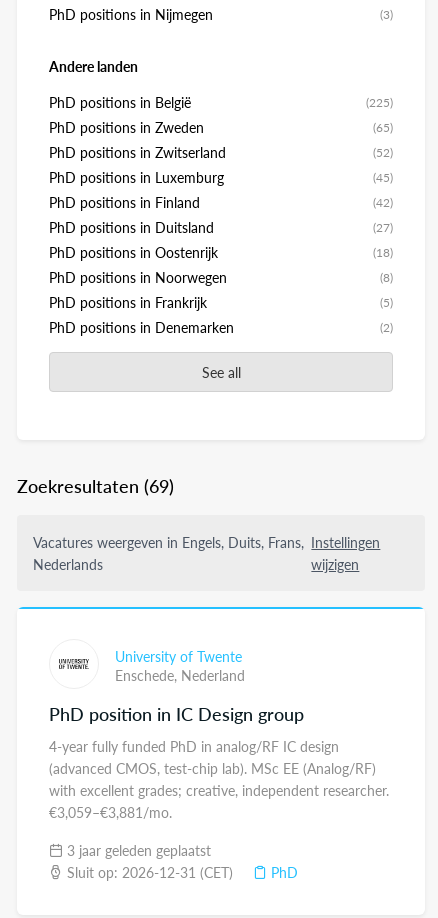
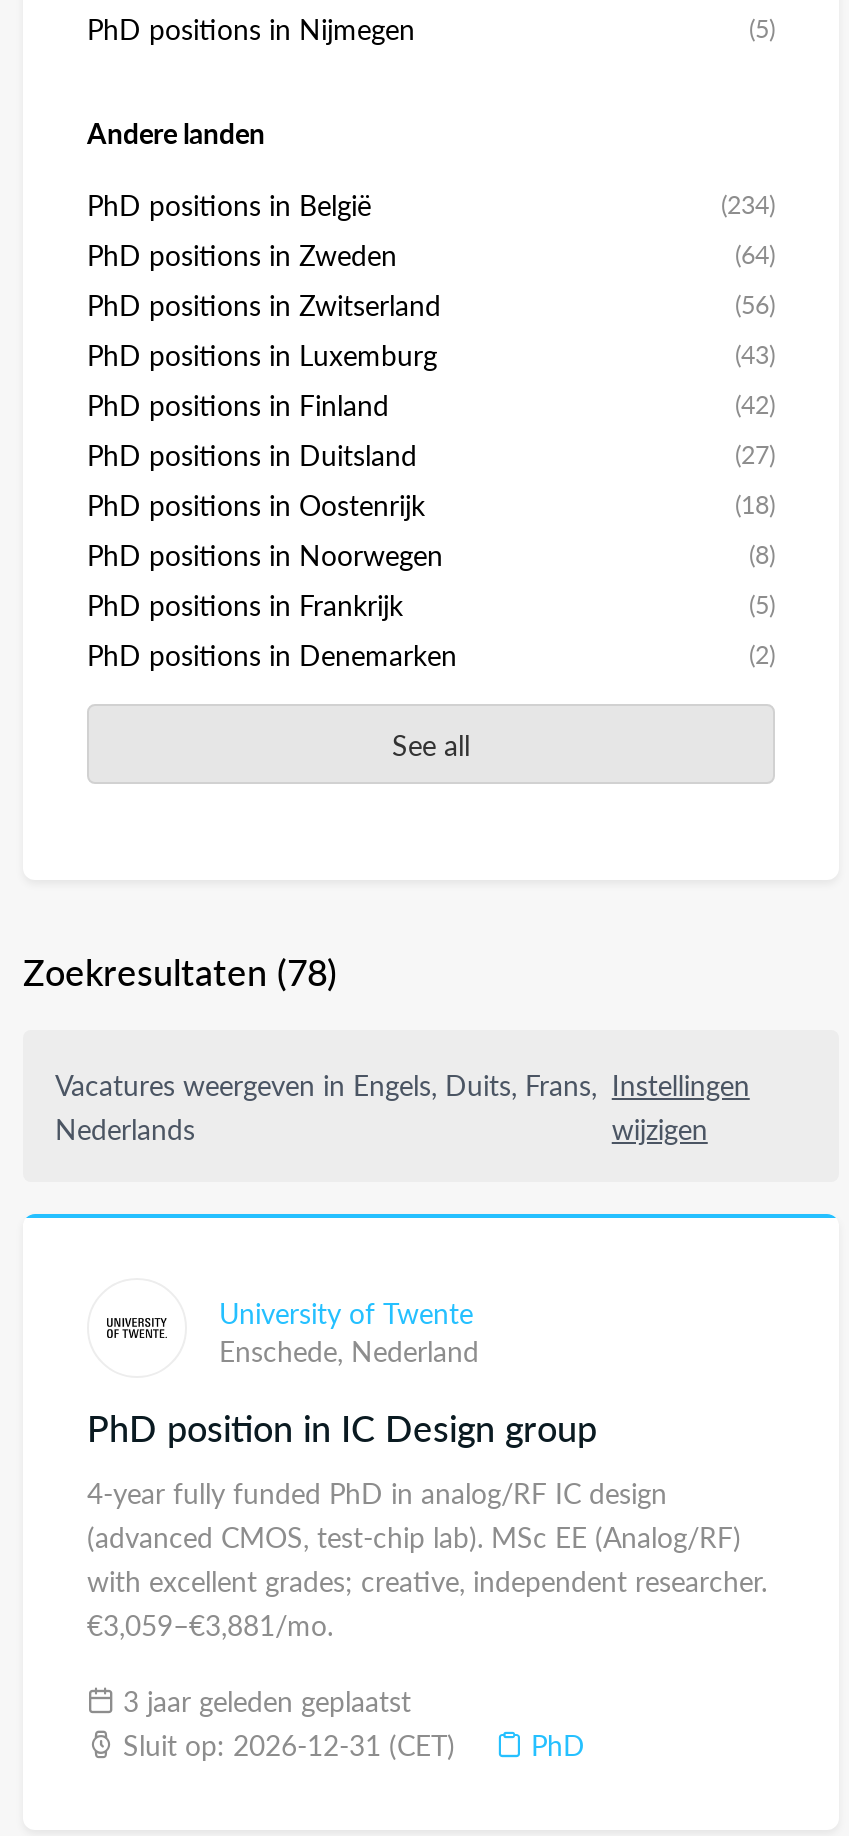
- (3)
+ (5)

- (225)
+ (234)

- (65)
+ (64)

- (52)
+ (56)

- (45)
+ (43)

- Zoekresultaten (69)
+ Zoekresultaten (78)
